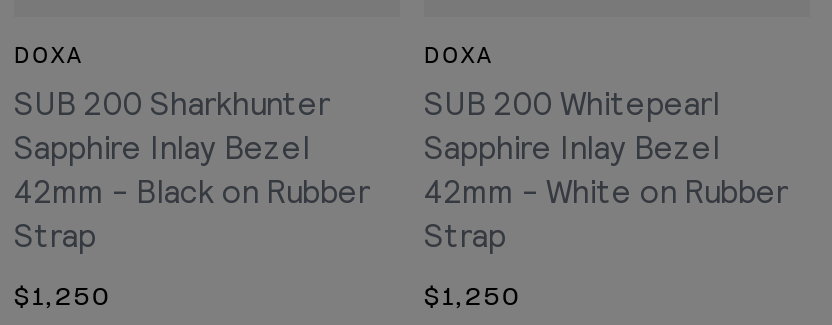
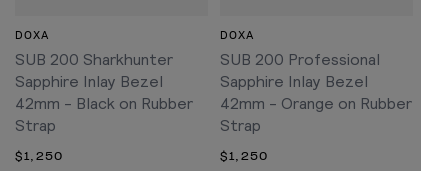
- SUB 200 Whitepearl
+ SUB 200 Professional

- 42mm - White on Rubber
+ 42mm - Orange on Rubber
